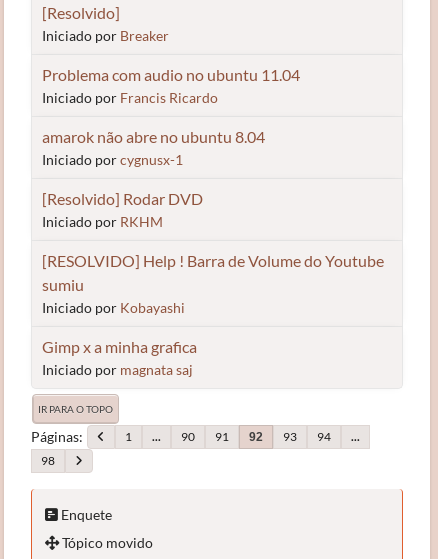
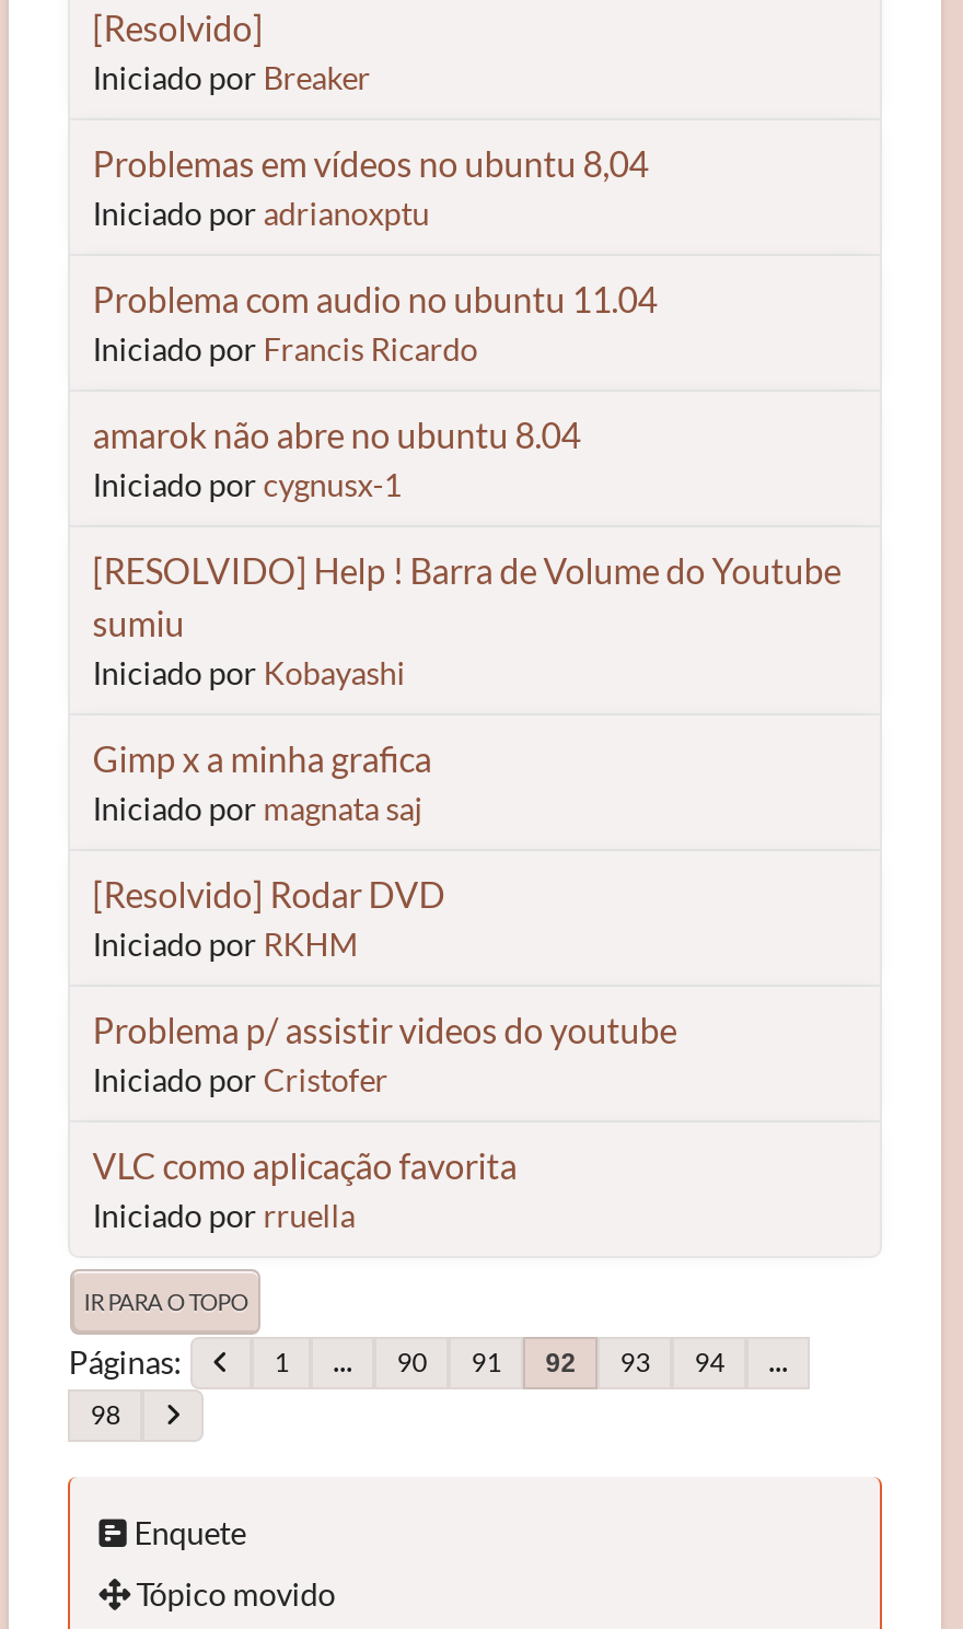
+ Problemas em vídeos no ubuntu 8,04
+ Iniciado por adrianoxptu

moved down: [Resolvido] Rodar DVD | Iniciado por RKHM

+ Problema p/ assistir videos do youtube
+ Iniciado por Cristofer
+ VLC como aplicação favorita
+ Iniciado por rruella
